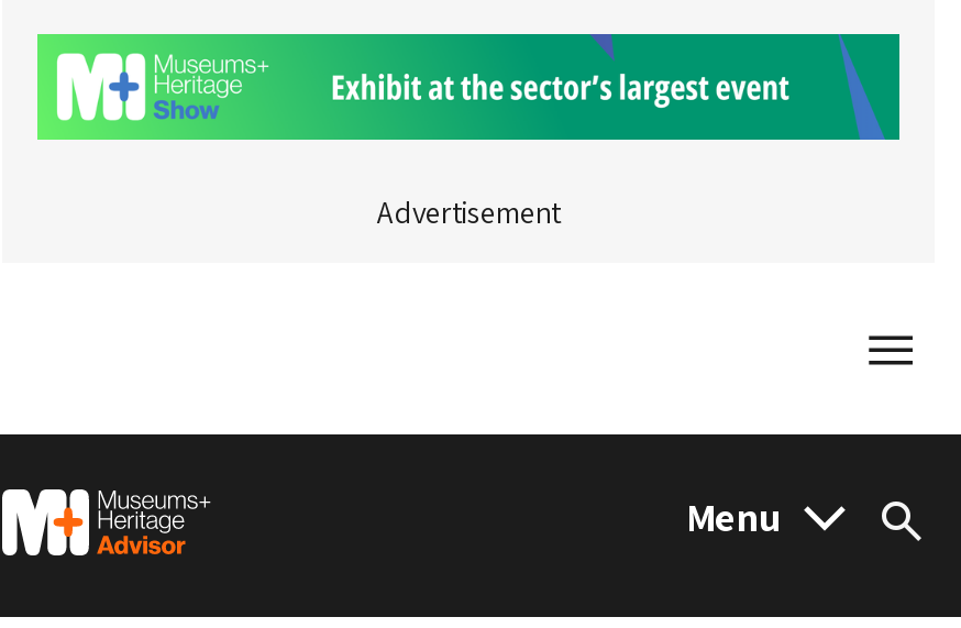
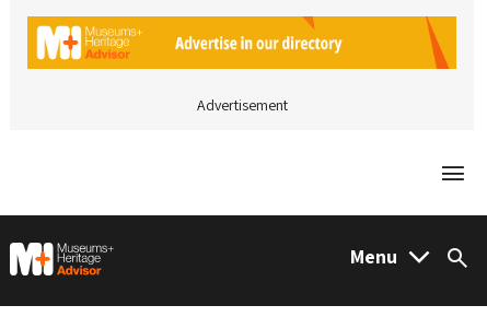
- [image]
+ [image]
